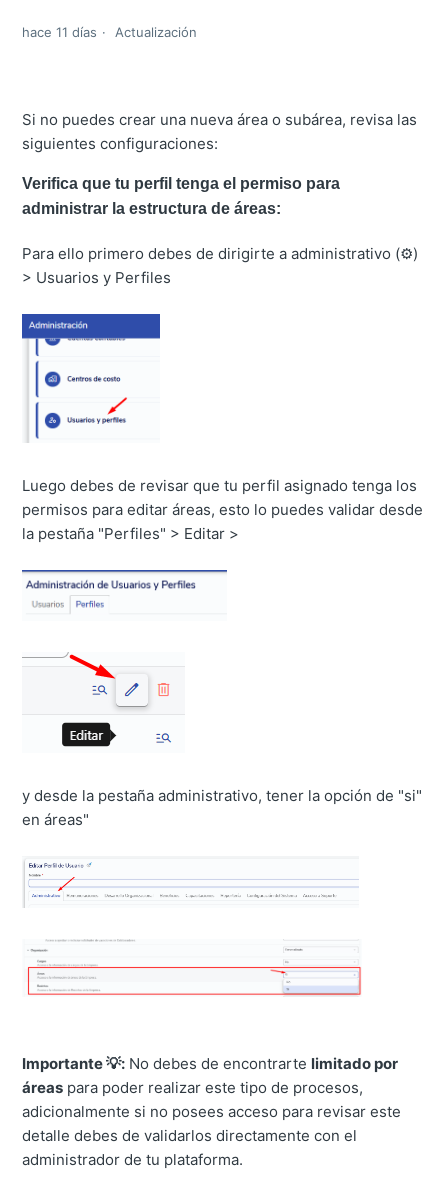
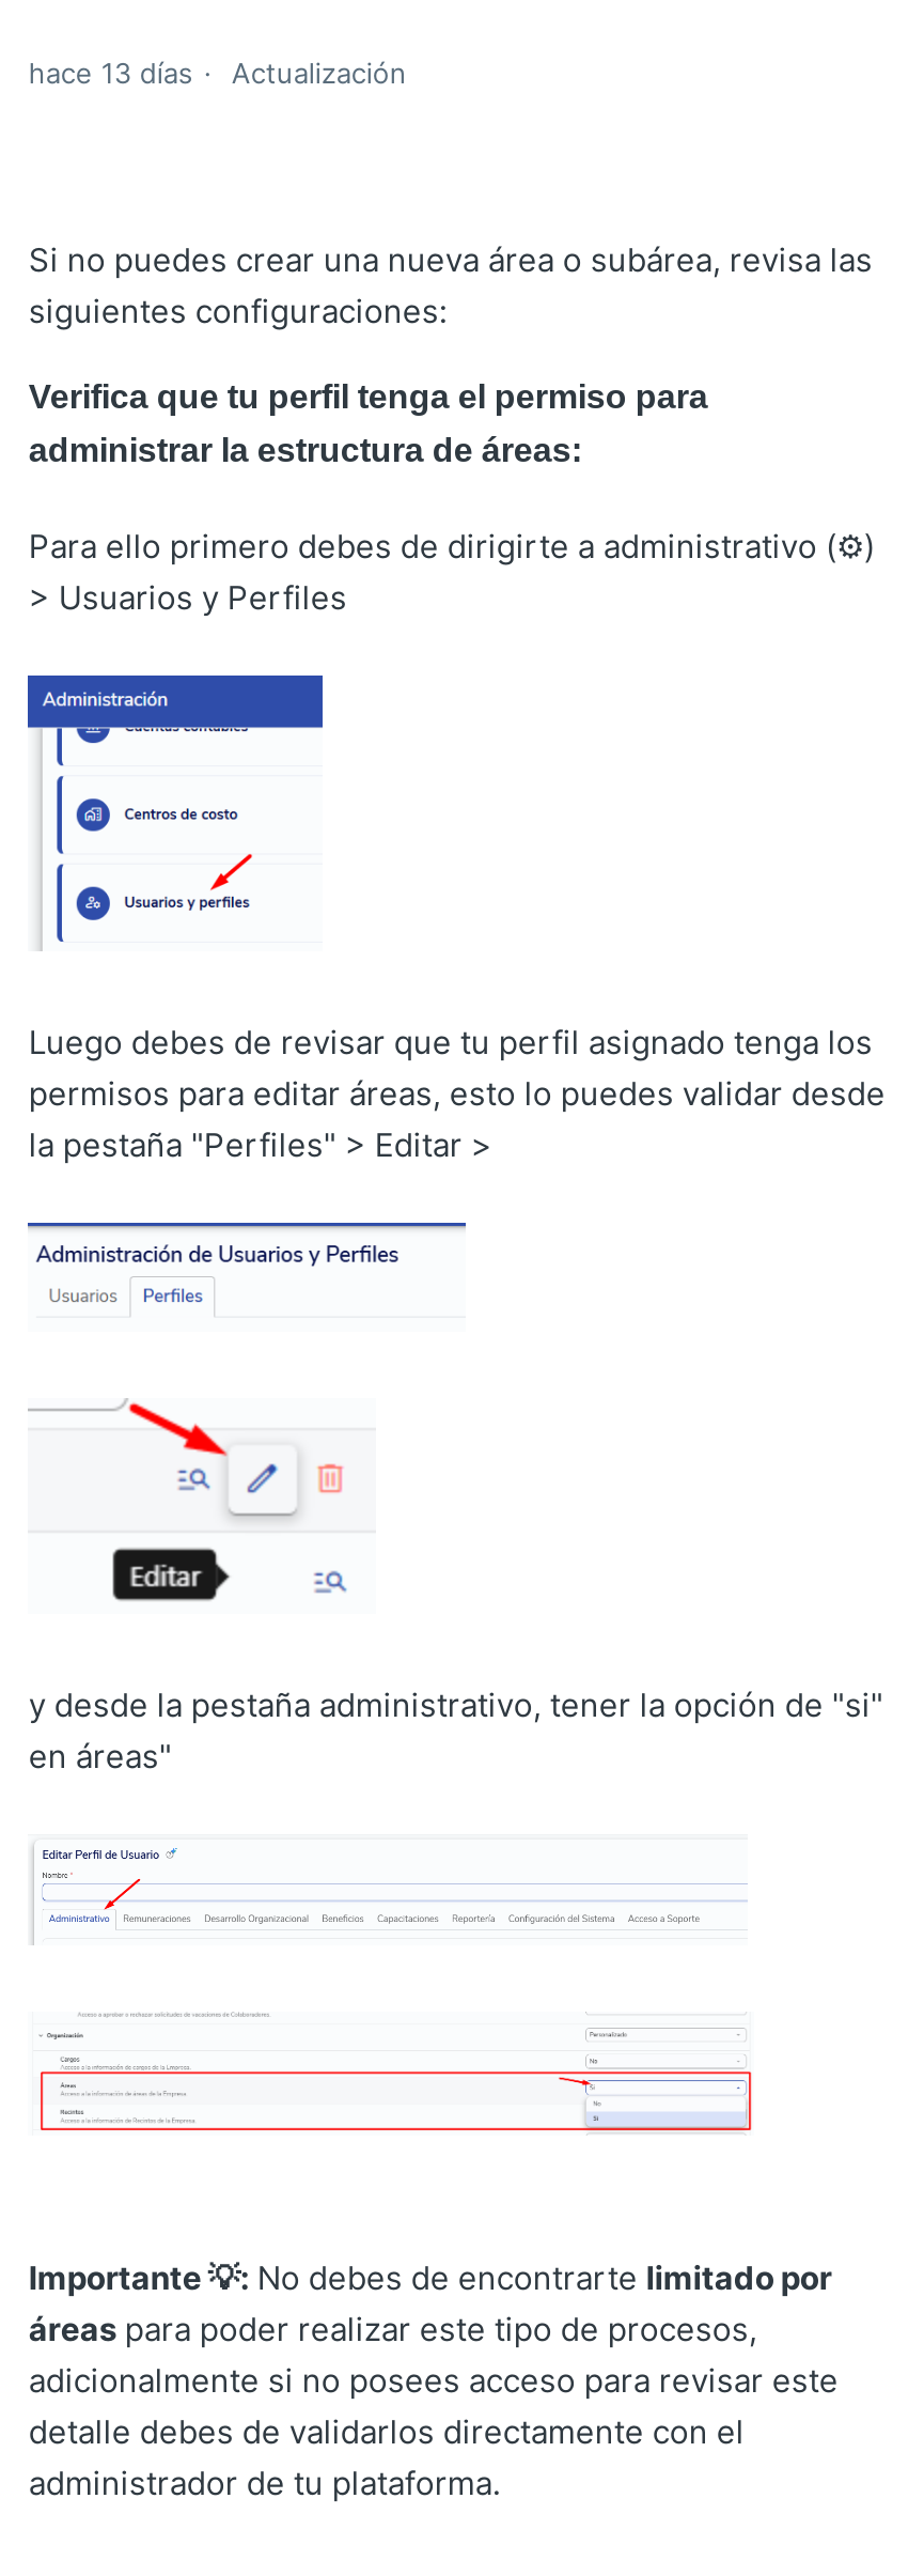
- hace 11 días Actualización
+ hace 13 días Actualización
